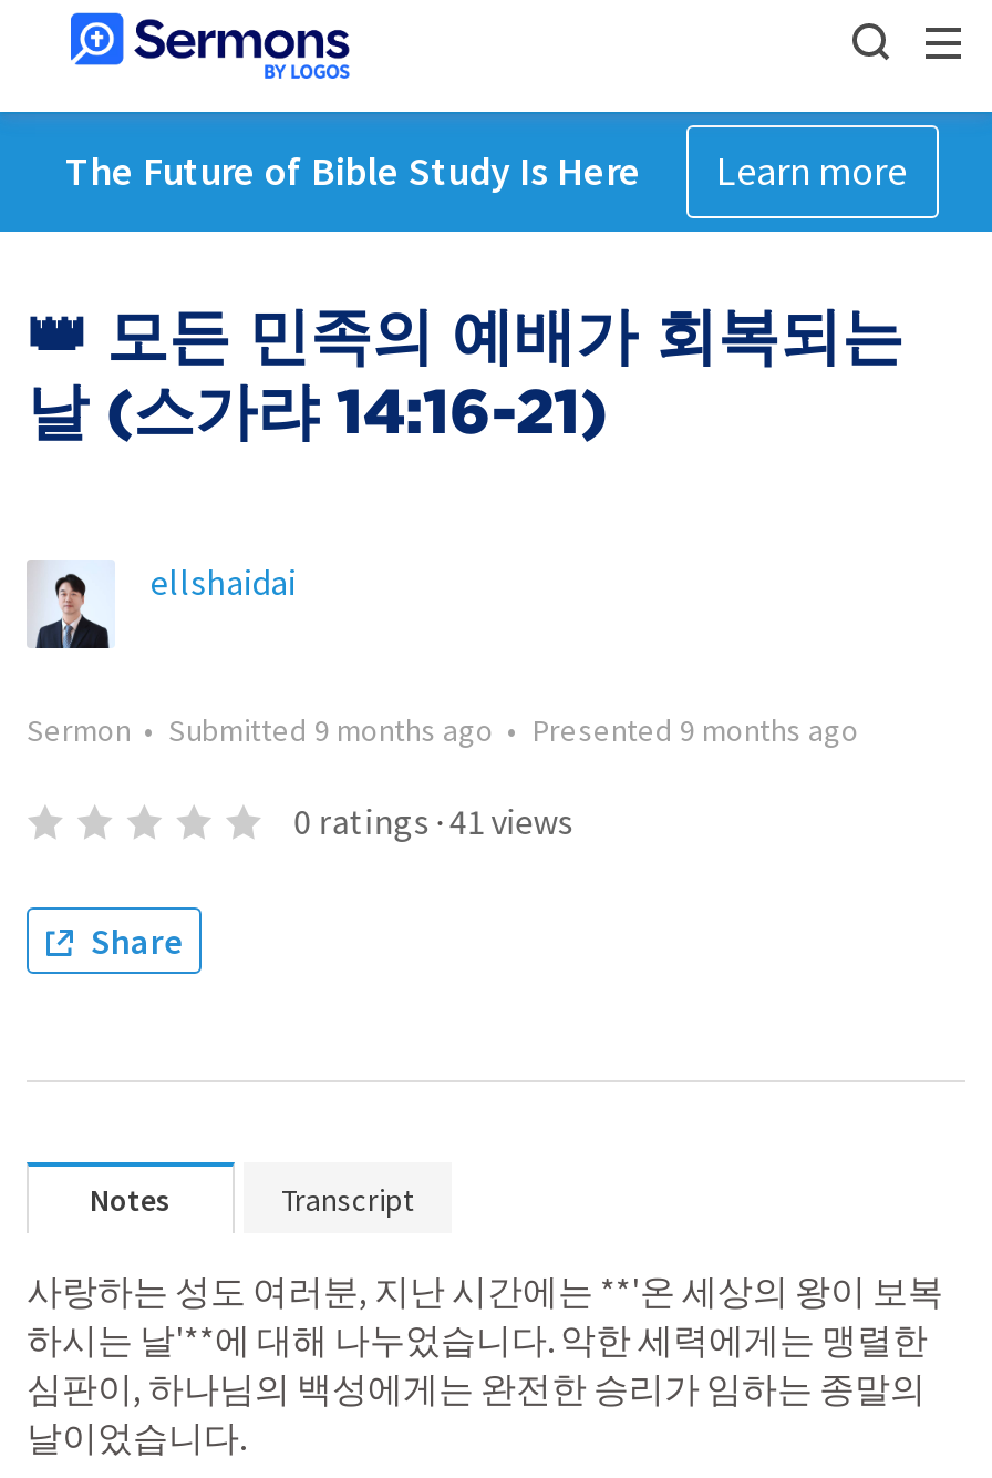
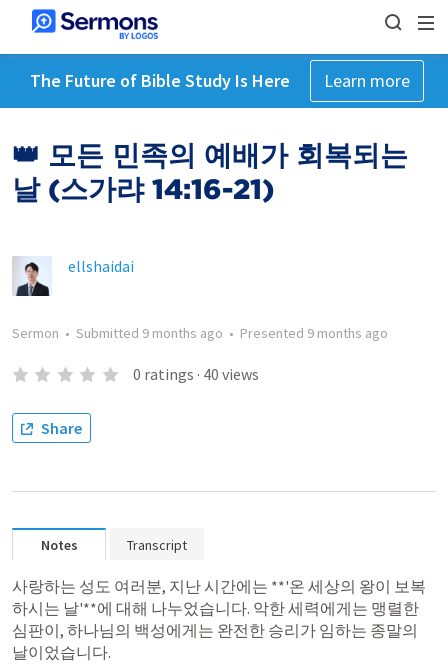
- 0 ratings · 41 views
+ 0 ratings · 40 views
